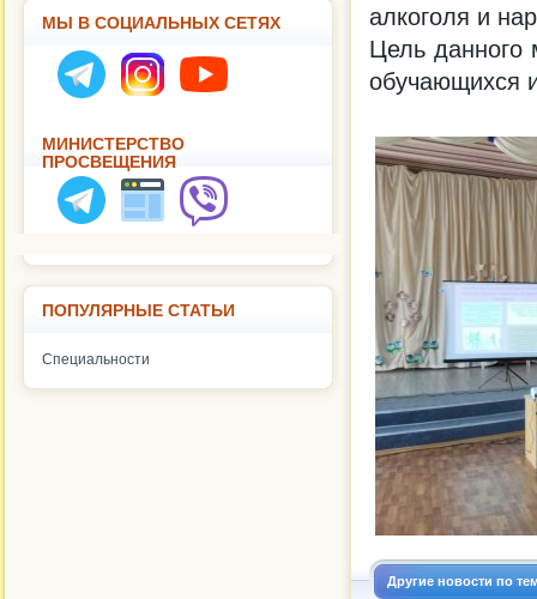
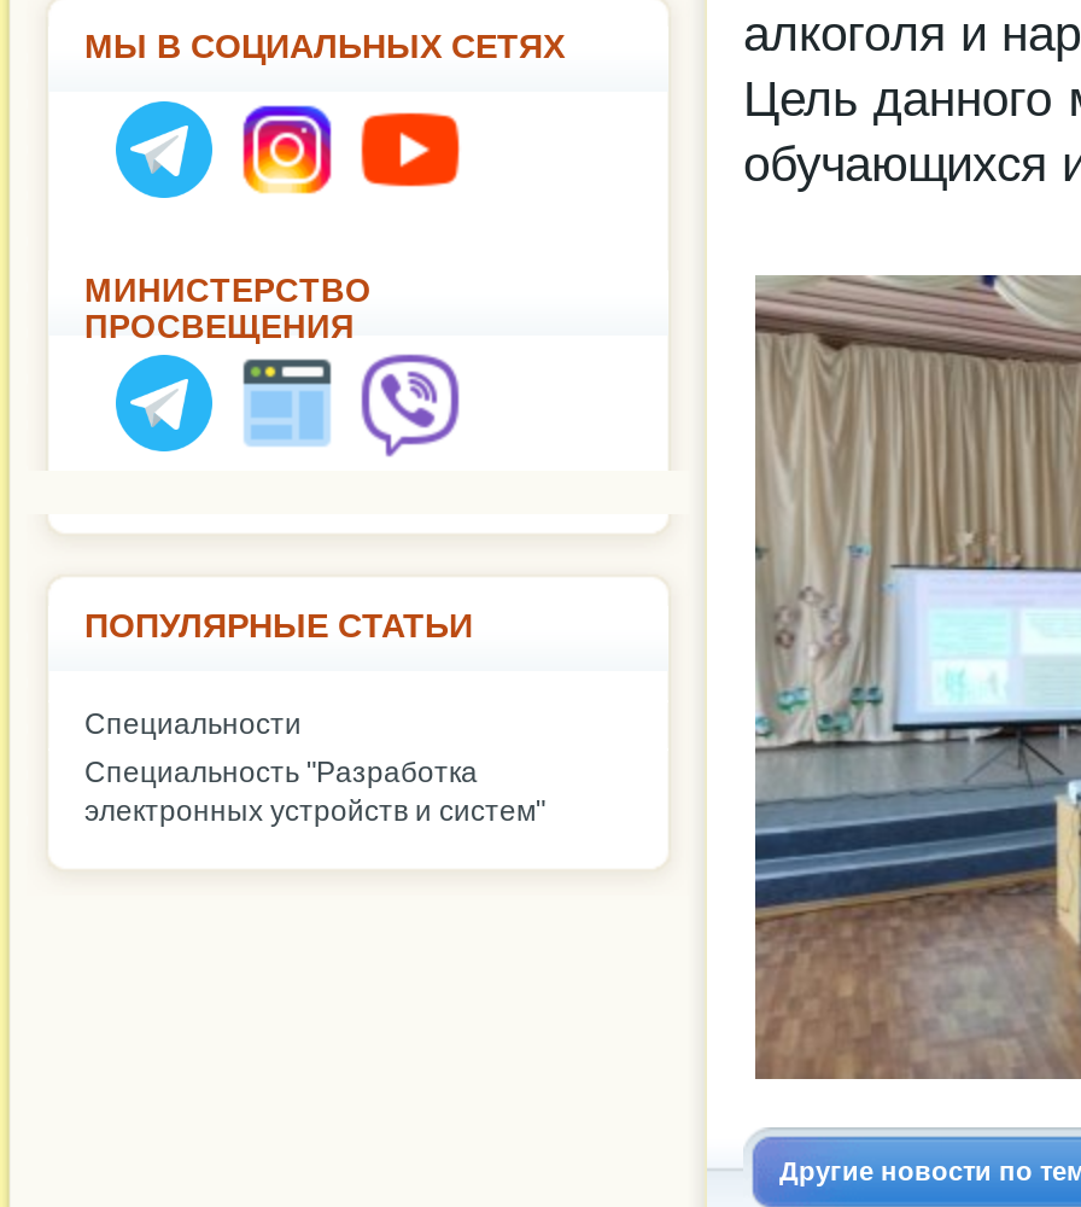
+ Специальность "Разработка
+ электронных устройств и систем"
